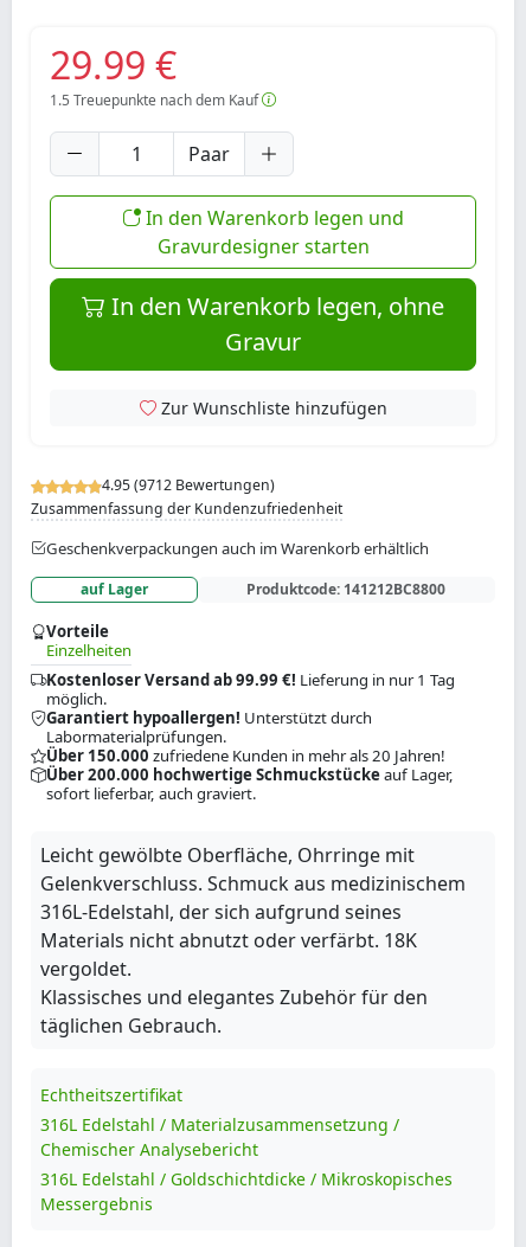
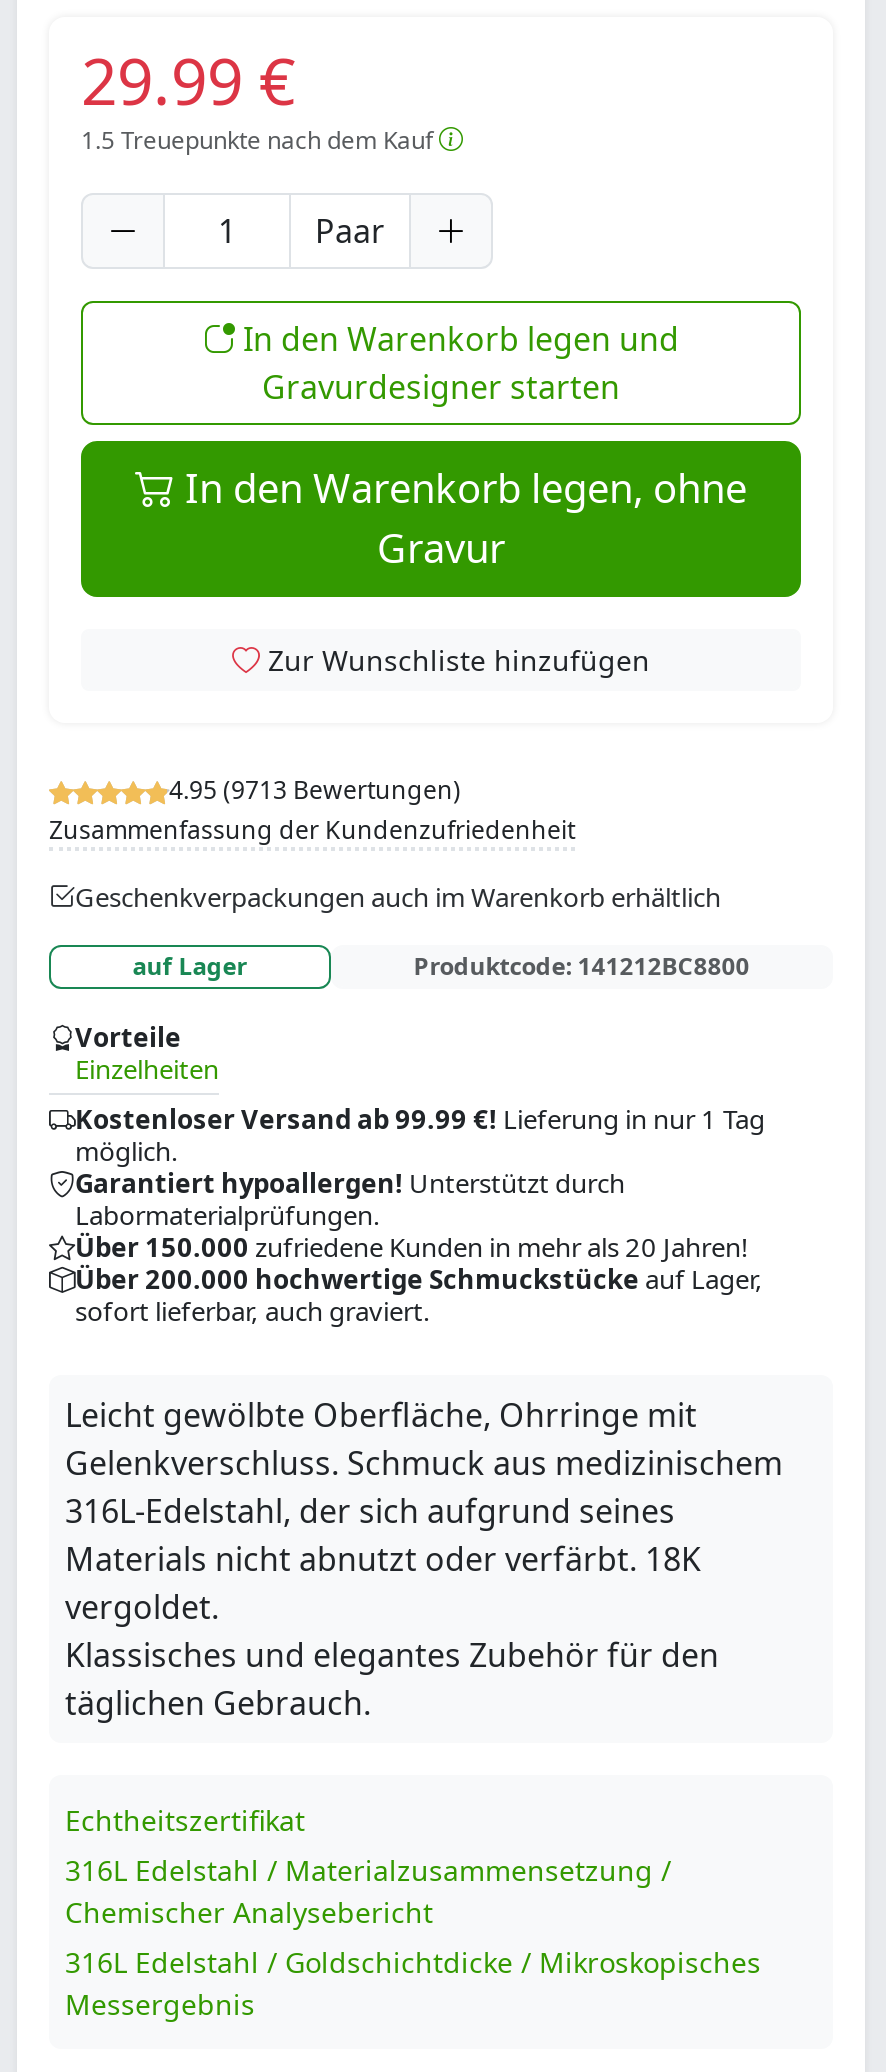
- 4.95 (9712 Bewertungen)
+ 4.95 (9713 Bewertungen)
